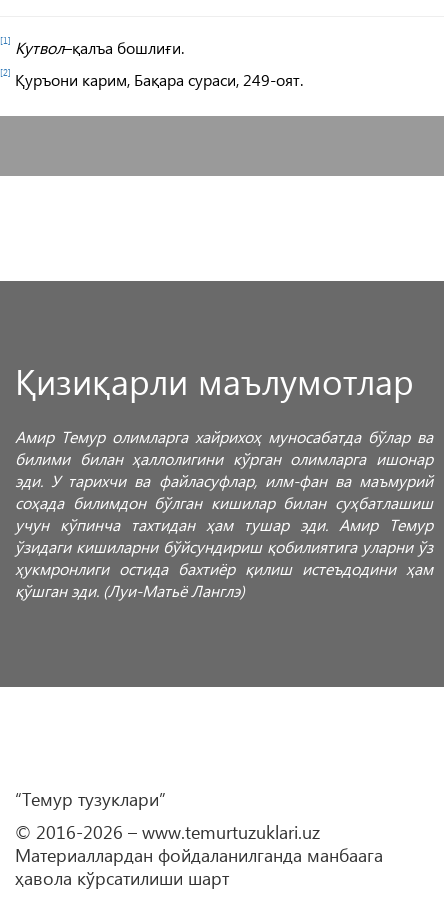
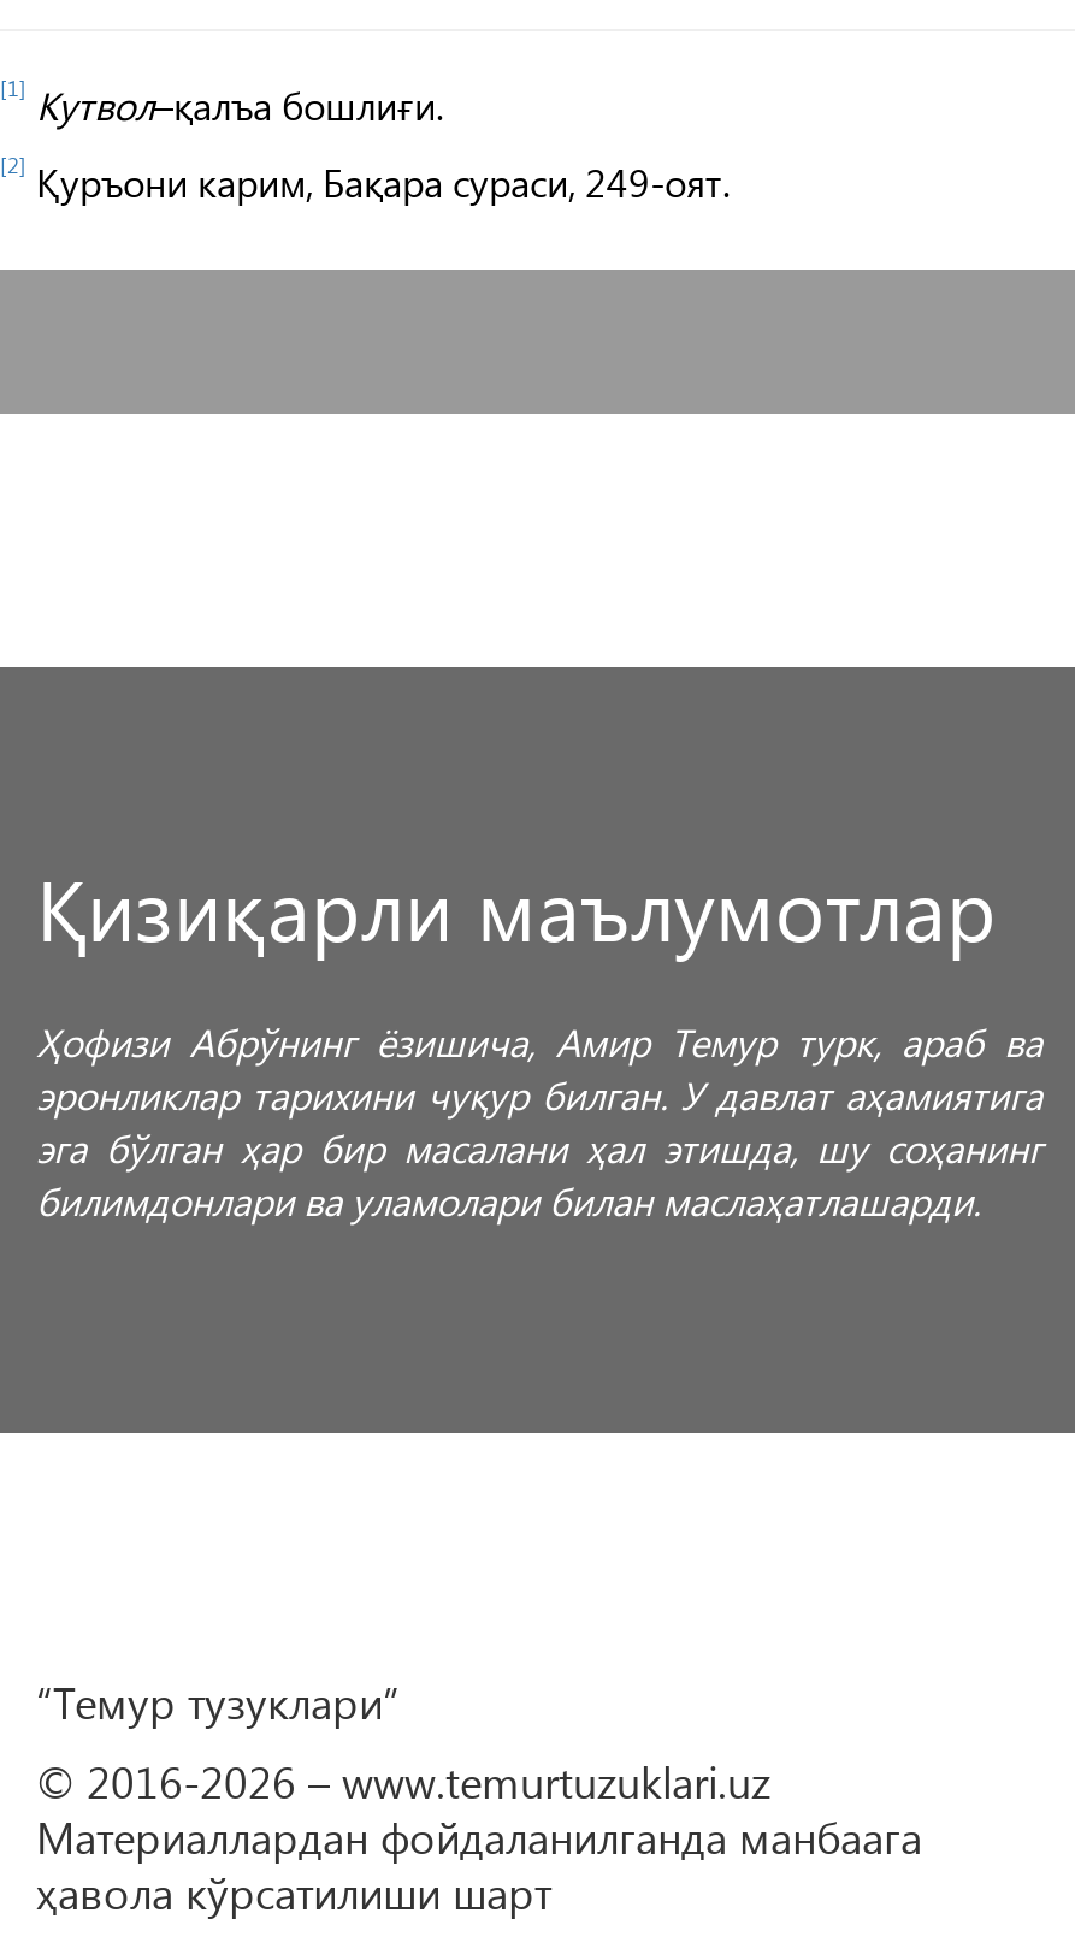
- Амир Темур олимларга хайрихоҳ муносабатда бўлар ва
- билими билан ҳаллолигини кўрган олимларга ишонар
- эди. У тарихчи ва файласуфлар, илм-фан ва маъмурий
- соҳада билимдон бўлган кишилар билан суҳбатлашиш
- учун кўпинча тахтидан ҳам тушар эди. Амир Темур
- ўзидаги кишиларни бўйсундириш қобилиятига уларни ўз
- ҳукмронлиги остида бахтиёр қилиш истеъдодини ҳам
- қўшган эди. (Луи-Матьё Ланглэ)
+ Ҳофизи Абрўнинг ёзишича, Амир Темур турк, араб ва
+ эронликлар тарихини чуқур билган. У давлат аҳамиятига
+ эга бўлган ҳар бир масалани ҳал этишда, шу соҳанинг
+ билимдонлари ва уламолари билан маслаҳатлашарди.
